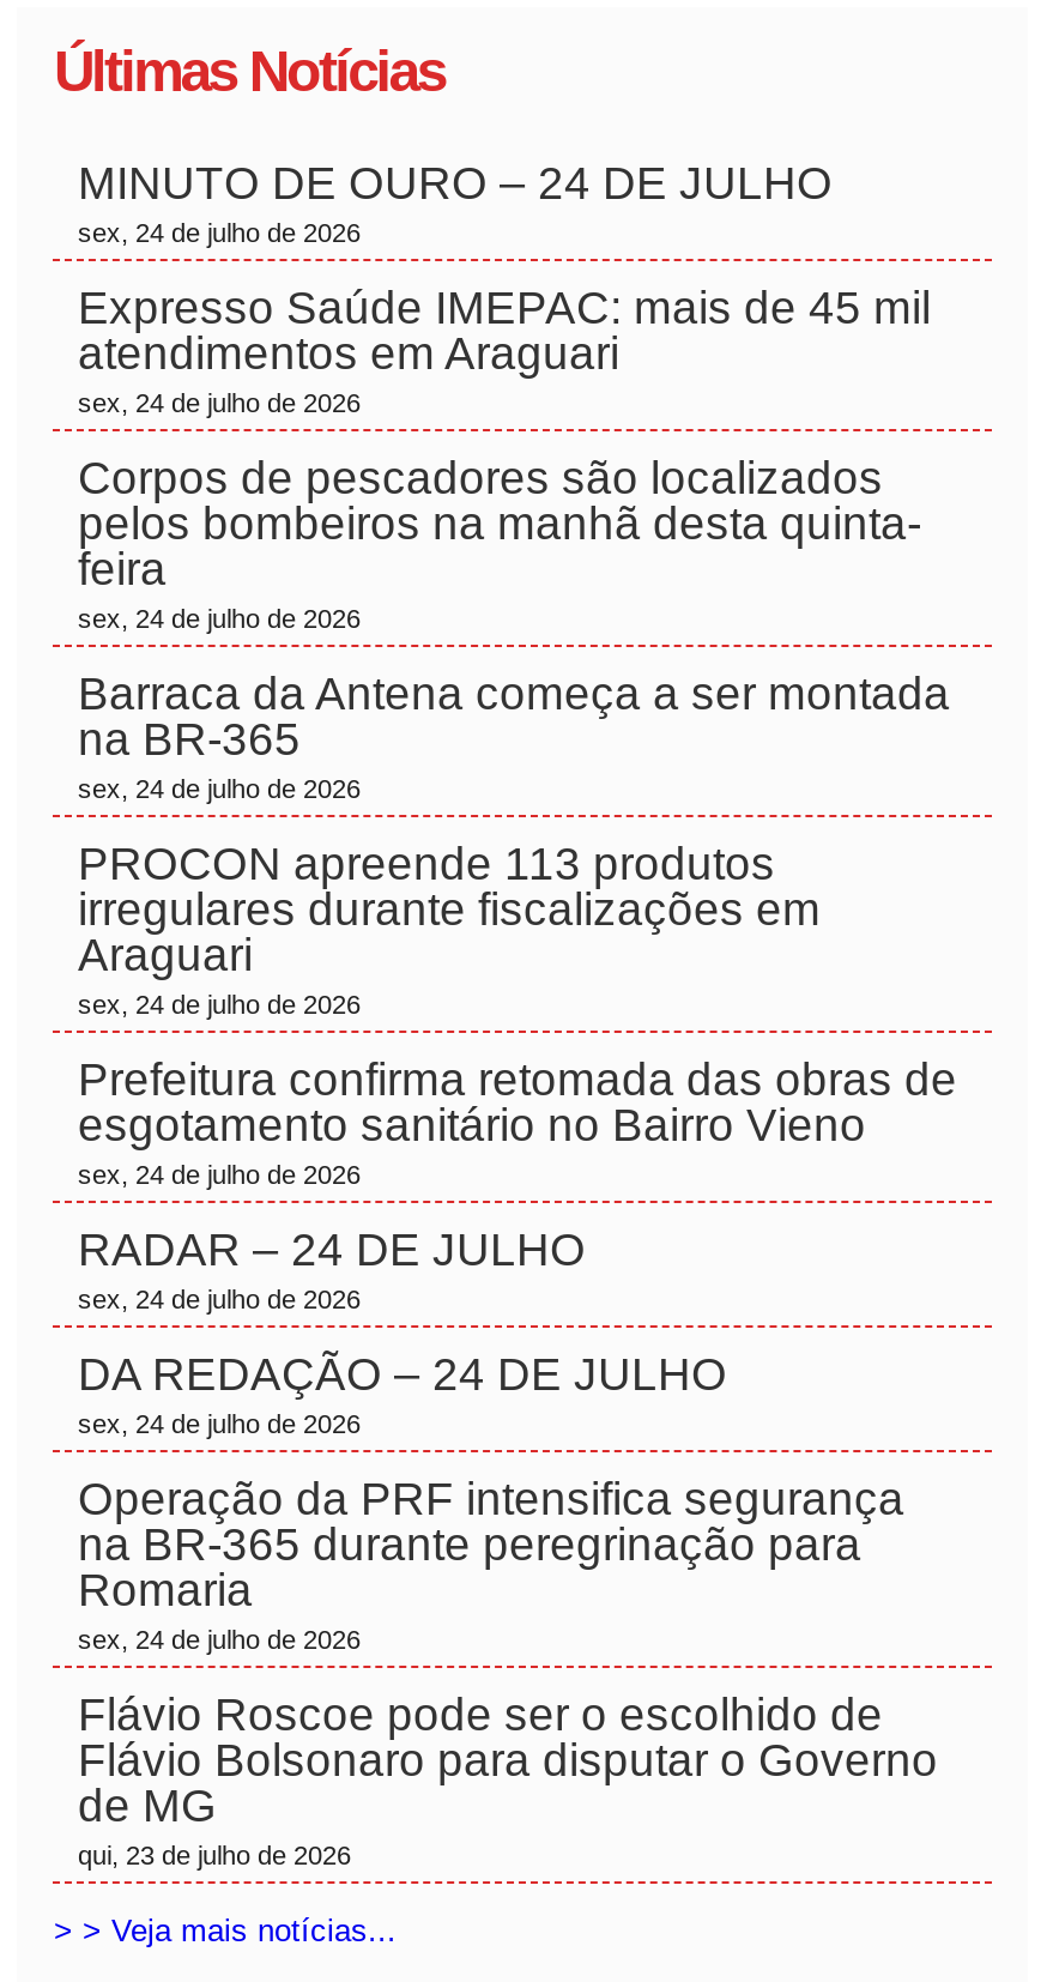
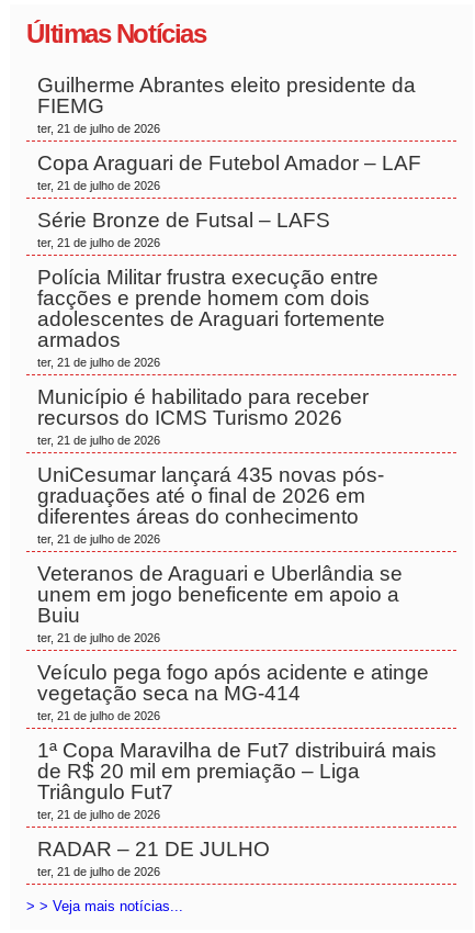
- MINUTO DE OURO – 24 DE JULHO
- sex, 24 de julho de 2026
+ Guilherme Abrantes eleito presidente da
+ FIEMG
+ ter, 21 de julho de 2026

- Expresso Saúde IMEPAC: mais de 45 mil
- atendimentos em Araguari
- sex, 24 de julho de 2026
+ Copa Araguari de Futebol Amador – LAF
+ ter, 21 de julho de 2026

- Corpos de pescadores são localizados
- pelos bombeiros na manhã desta quinta-
- feira
- sex, 24 de julho de 2026
+ Série Bronze de Futsal – LAFS
+ ter, 21 de julho de 2026

- Barraca da Antena começa a ser montada
- na BR-365
- sex, 24 de julho de 2026
+ Polícia Militar frustra execução entre
+ facções e prende homem com dois
+ adolescentes de Araguari fortemente
+ armados
+ ter, 21 de julho de 2026

- PROCON apreende 113 produtos
- irregulares durante fiscalizações em
- Araguari
- sex, 24 de julho de 2026
+ Município é habilitado para receber
+ recursos do ICMS Turismo 2026
+ ter, 21 de julho de 2026

- Prefeitura confirma retomada das obras de
- esgotamento sanitário no Bairro Vieno
- sex, 24 de julho de 2026
+ UniCesumar lançará 435 novas pós-
+ graduações até o final de 2026 em
+ diferentes áreas do conhecimento
+ ter, 21 de julho de 2026

- RADAR – 24 DE JULHO
- sex, 24 de julho de 2026
+ Veteranos de Araguari e Uberlândia se
+ unem em jogo beneficente em apoio a
+ Buiu
+ ter, 21 de julho de 2026

- DA REDAÇÃO – 24 DE JULHO
- sex, 24 de julho de 2026
+ Veículo pega fogo após acidente e atinge
+ vegetação seca na MG-414
+ ter, 21 de julho de 2026

- Operação da PRF intensifica segurança
- na BR-365 durante peregrinação para
- Romaria
- sex, 24 de julho de 2026
+ 1ª Copa Maravilha de Fut7 distribuirá mais
+ de R$ 20 mil em premiação – Liga
+ Triângulo Fut7
+ ter, 21 de julho de 2026

- Flávio Roscoe pode ser o escolhido de
- Flávio Bolsonaro para disputar o Governo
- de MG
- qui, 23 de julho de 2026
+ RADAR – 21 DE JULHO
+ ter, 21 de julho de 2026
